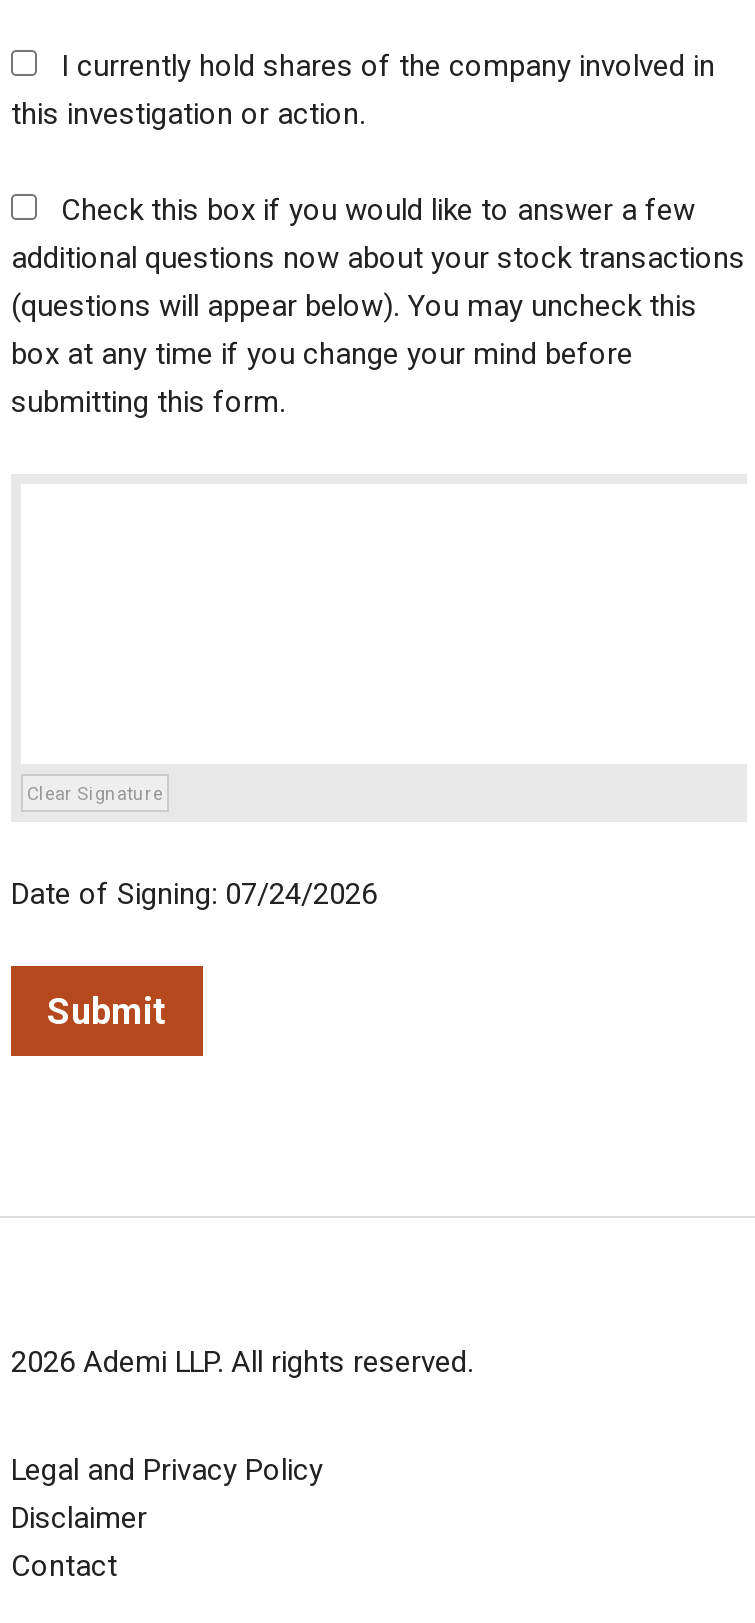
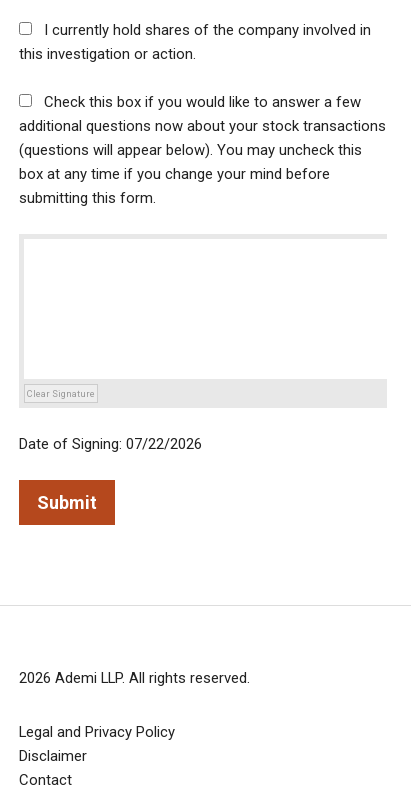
- Date of Signing: 07/24/2026
+ Date of Signing: 07/22/2026
